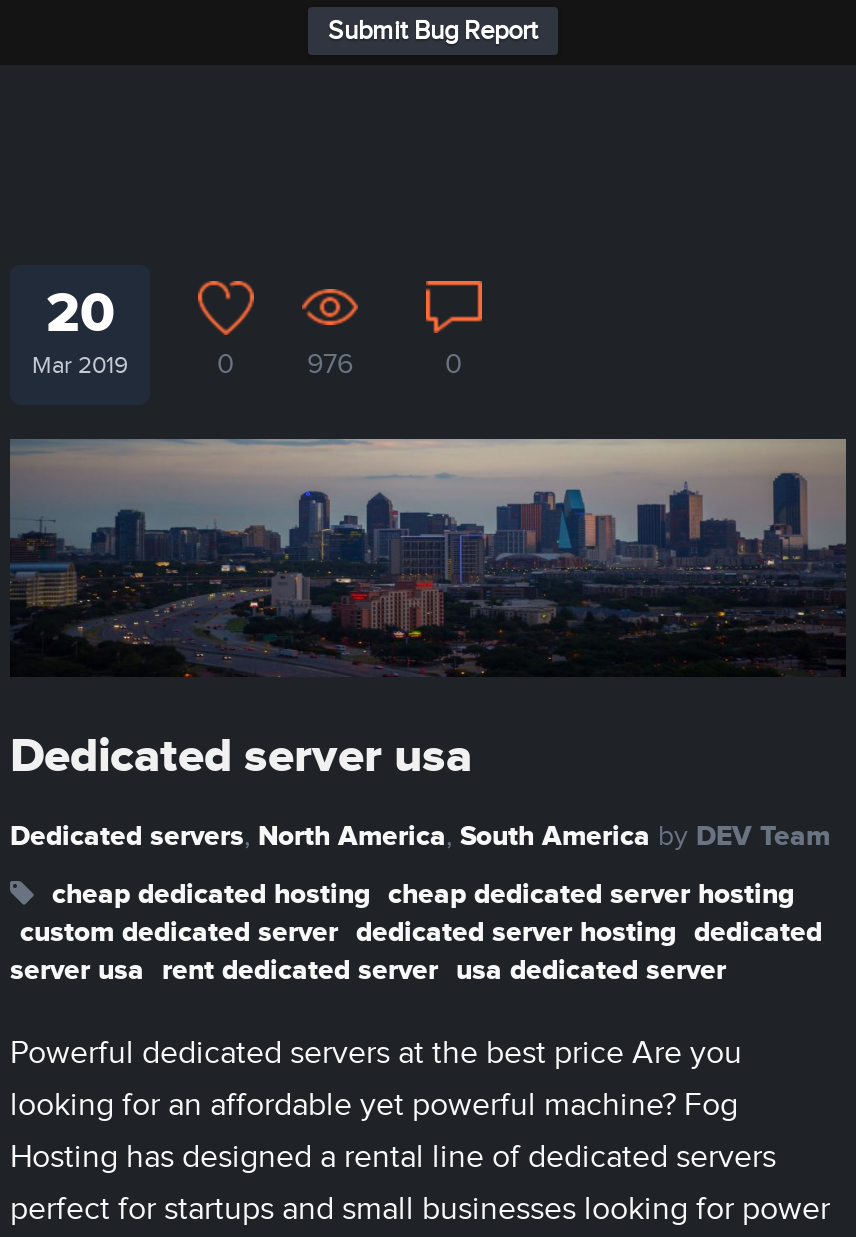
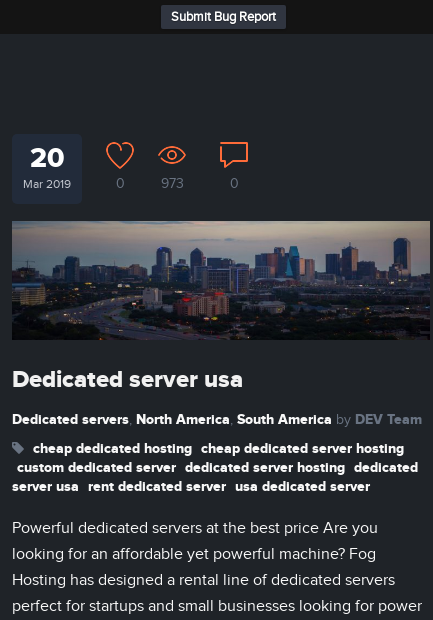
- 976
+ 973
